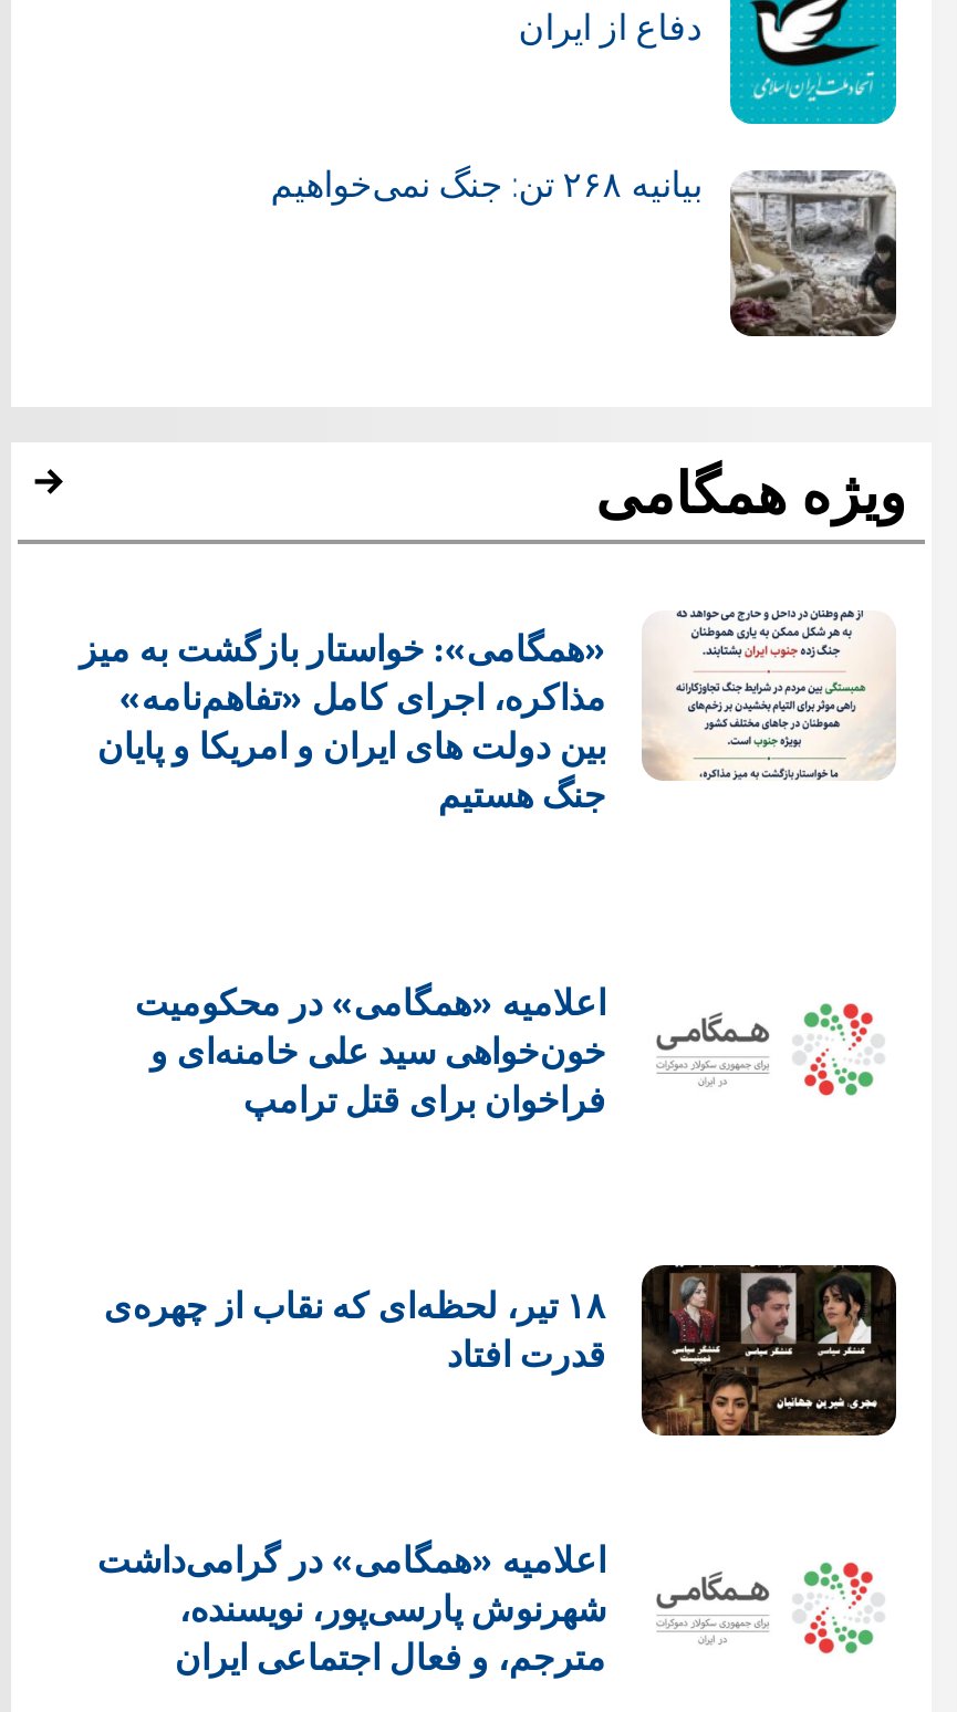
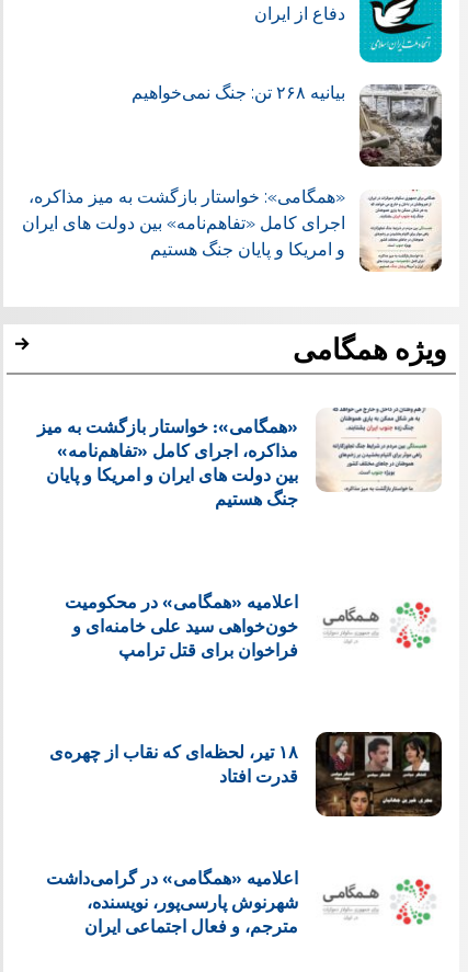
+ [image]
+ «همگامی»: خواستار بازگشت به میز مذاکره،
+ اجرای کامل «تفاهم‌نامه» بین دولت های ایران
+ و امریکا و پایان جنگ هستیم
